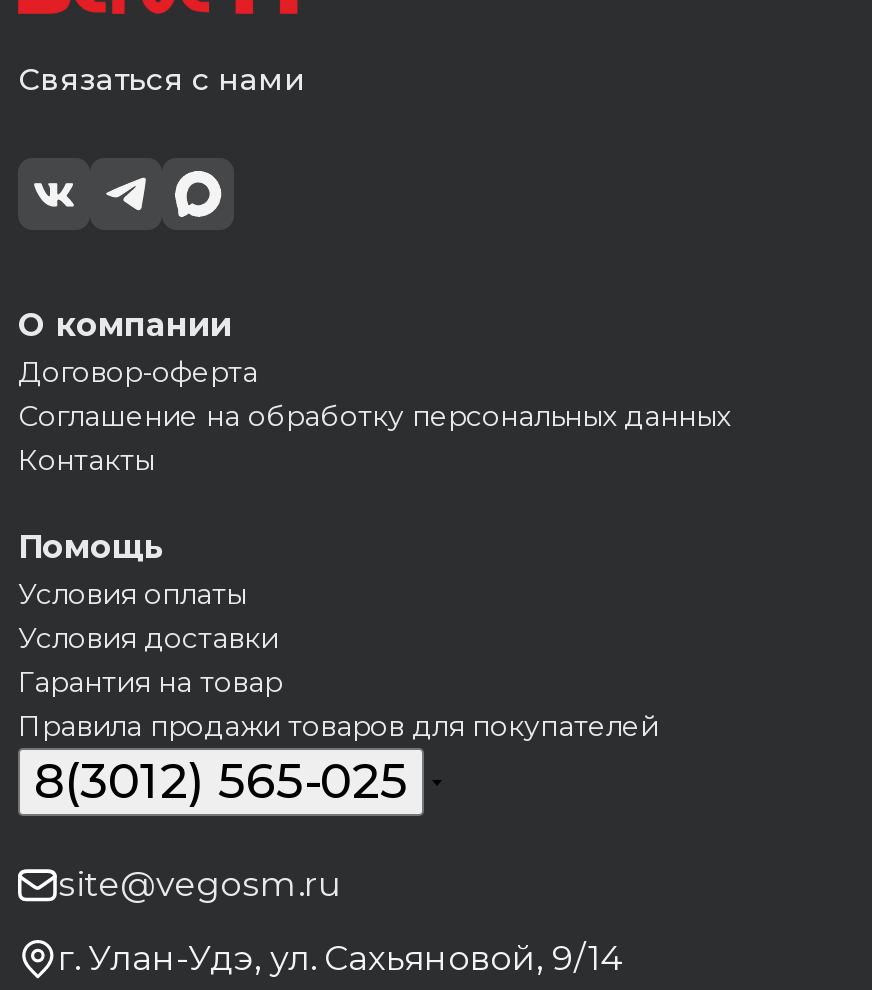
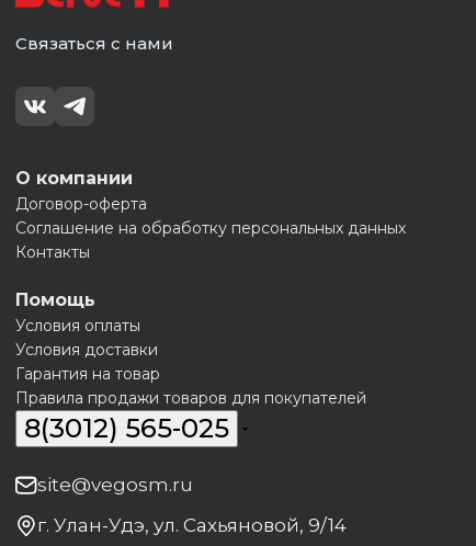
- [image]
